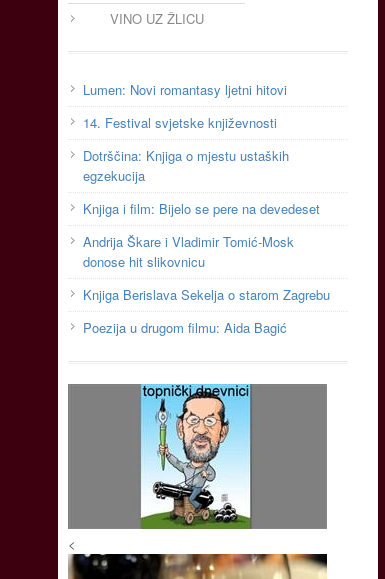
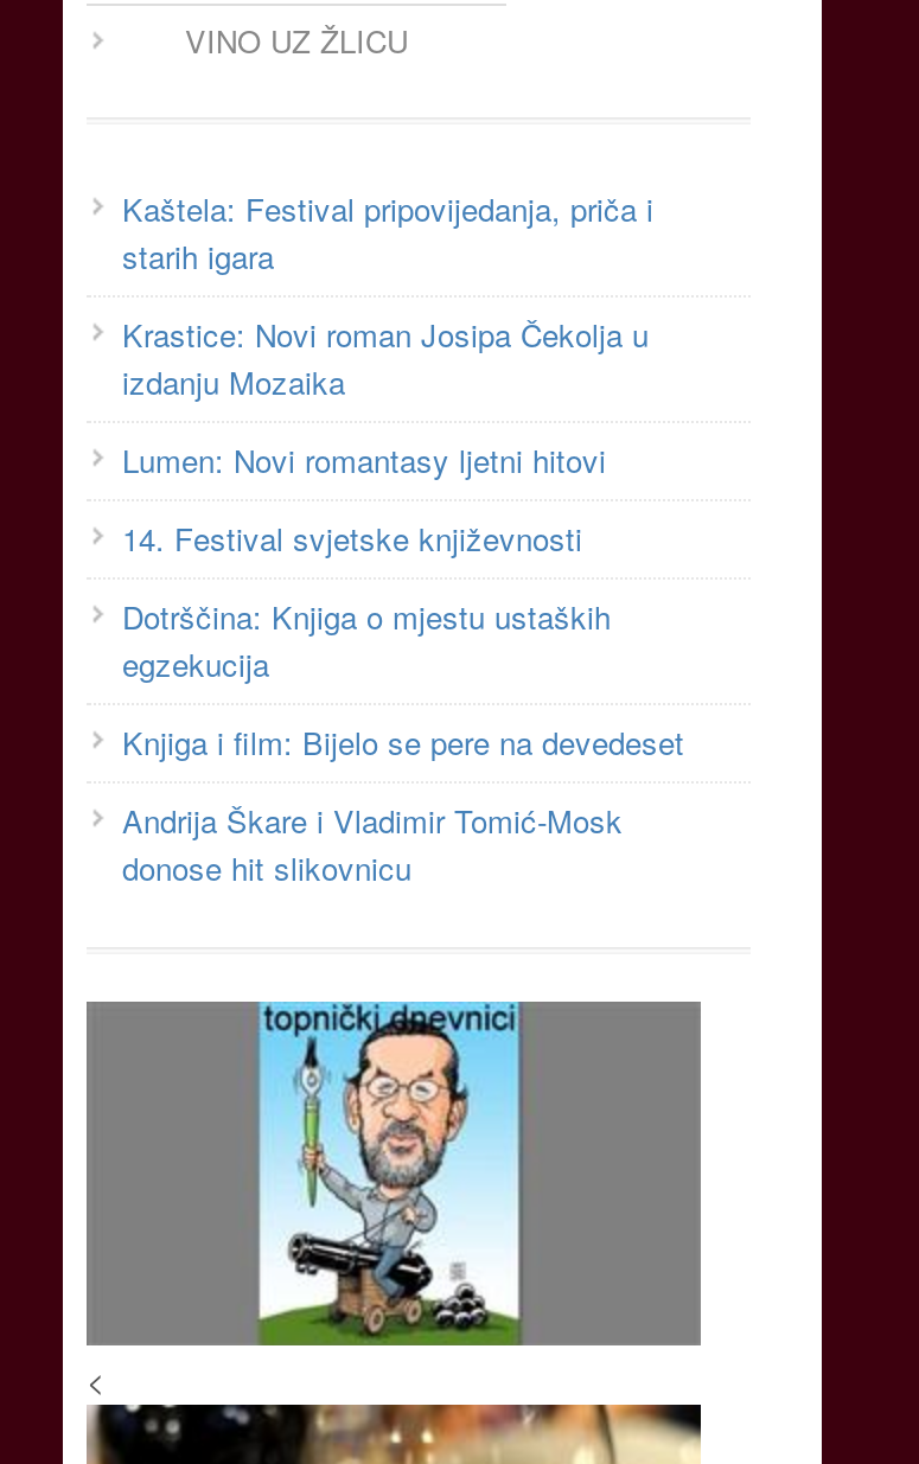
+ Kaštela: Festival pripovijedanja, priča i
+ starih igara
+ Krastice: Novi roman Josipa Čekolja u
+ izdanju Mozaika

moved down: Lumen: Novi romantasy ljetni hitovi | 14. Festival svjetske književnosti | Dotrščina: Knjiga o mjestu ustaških | egzekucija | Knjiga i film: Bijelo se pere na devedeset | Andrija Škare i Vladimir Tomić-Mosk | donose hit slikovnicu

- Knjiga Berislava Sekelja o starom Zagrebu
- Poezija u drugom filmu: Aida Bagić
